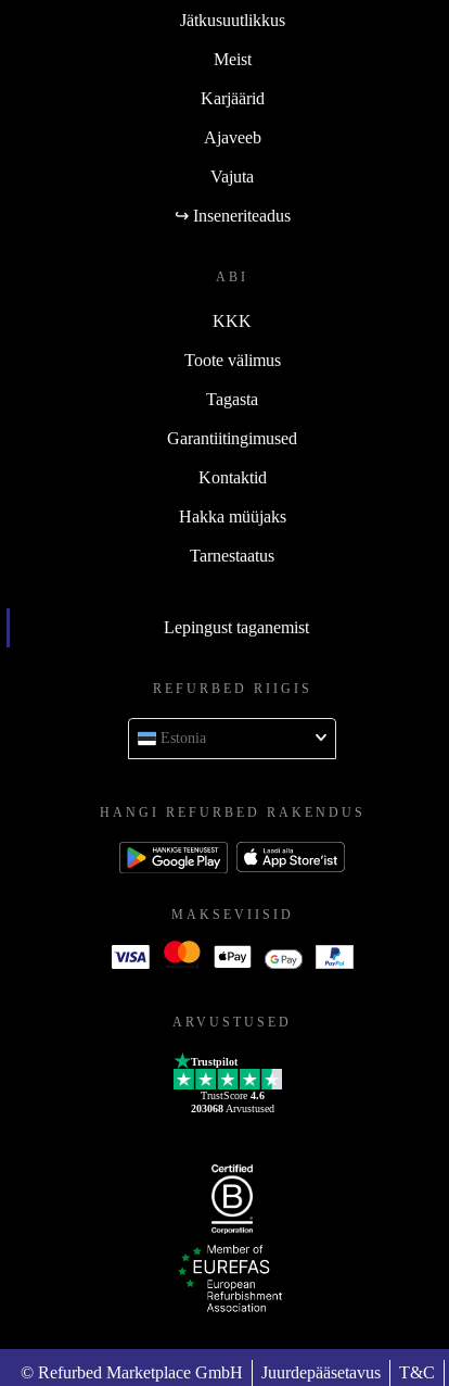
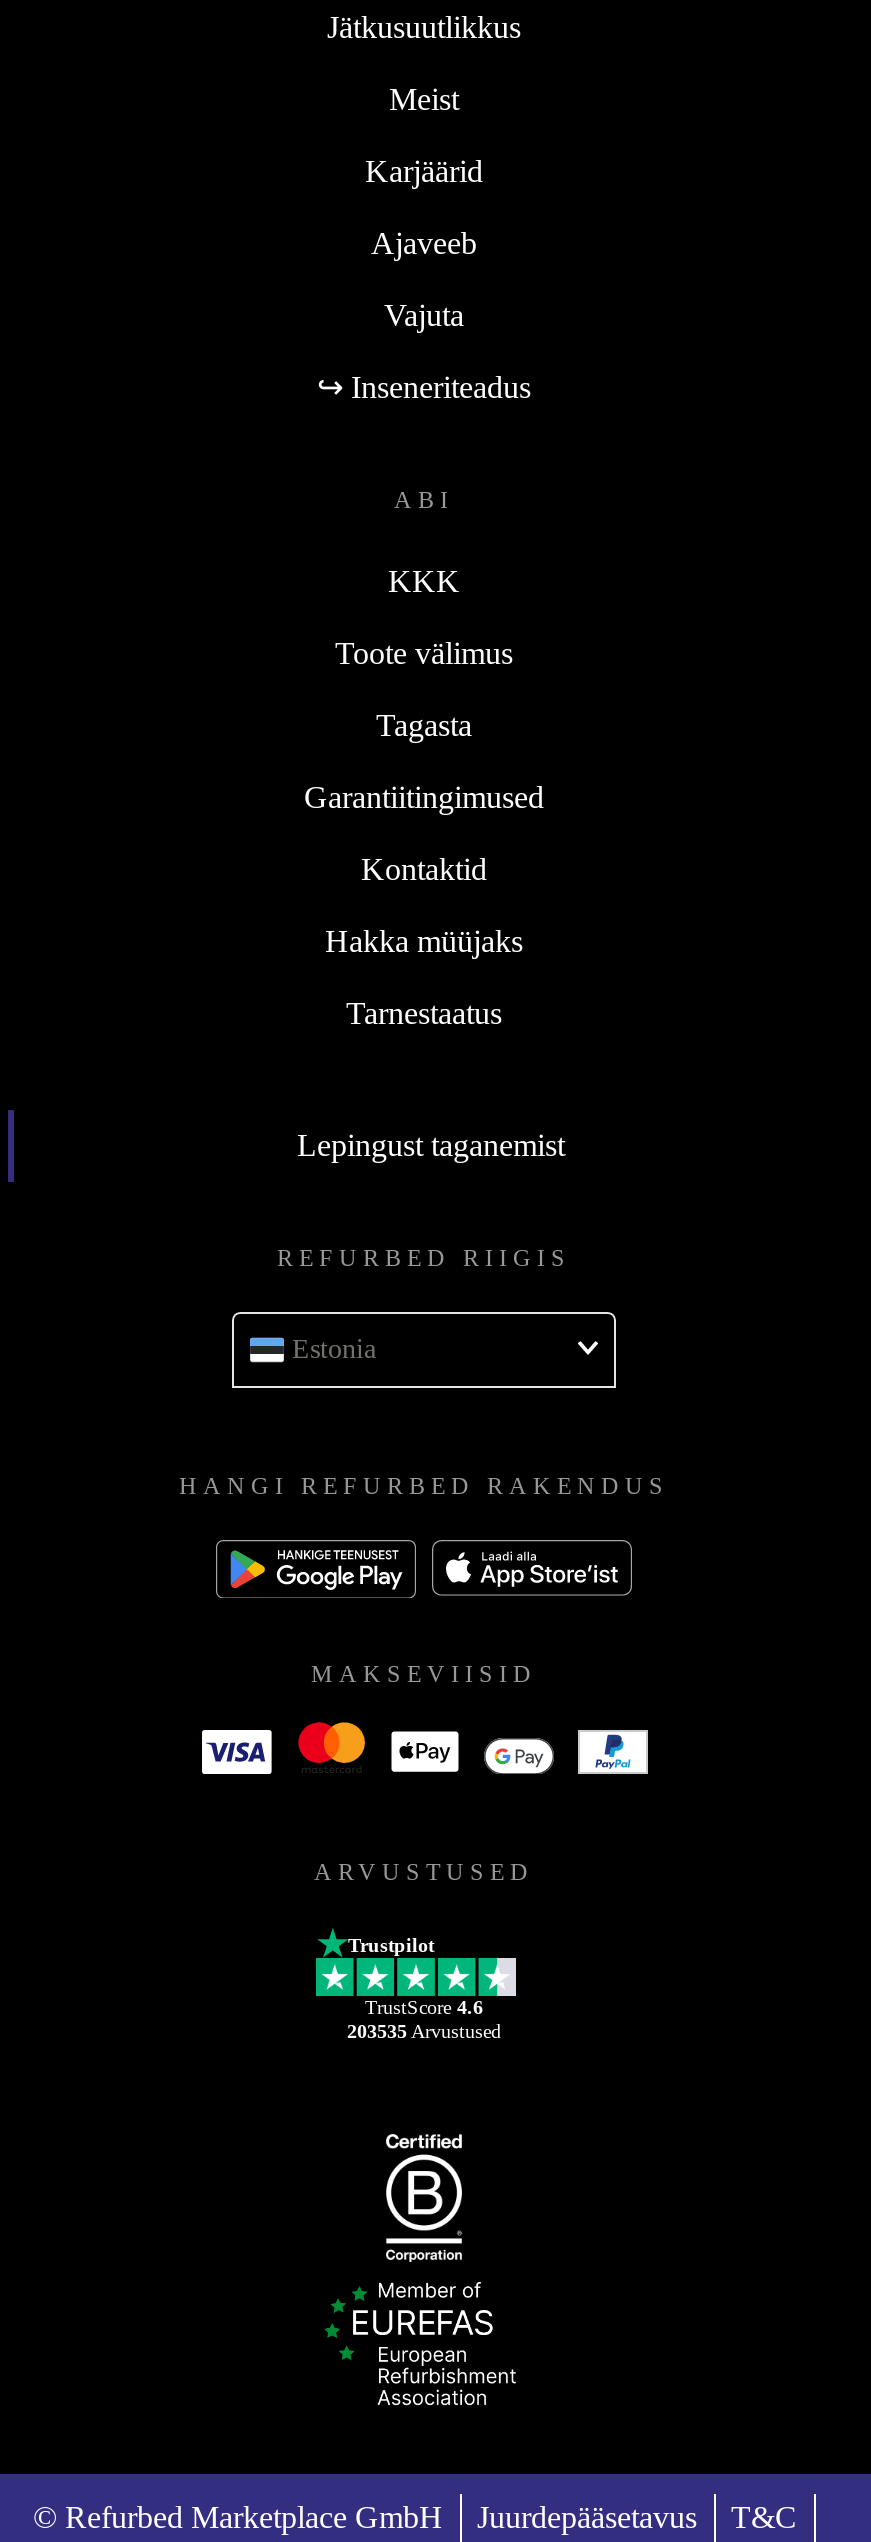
- 203068 Arvustused
+ 203535 Arvustused
